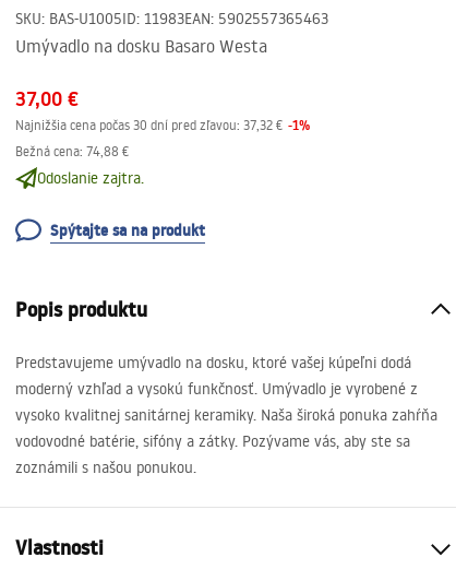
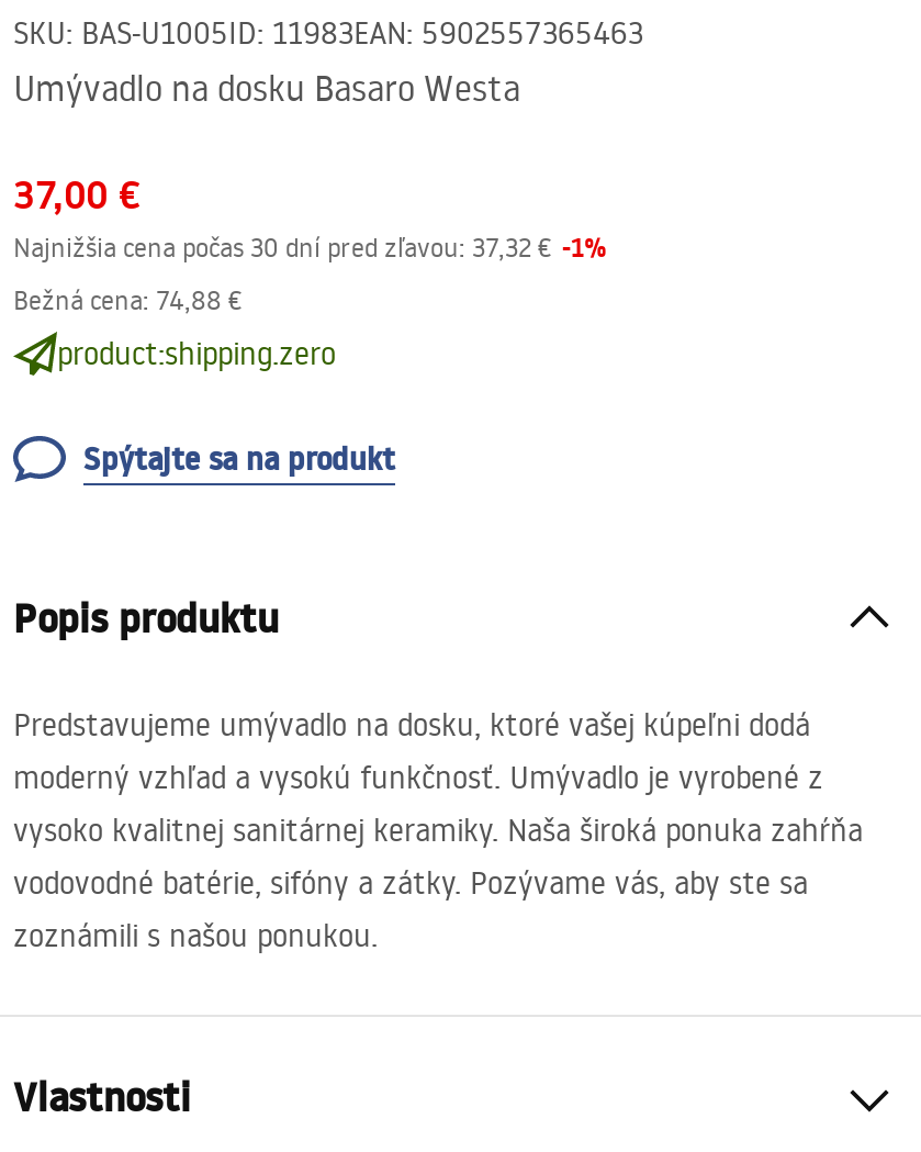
- Odoslanie zajtra.
+ product:shipping.zero
